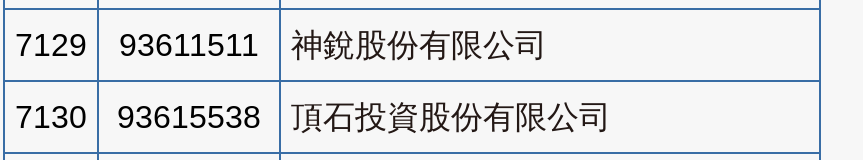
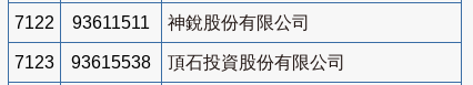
- 7129 93611511 神銳股份有限公司
+ 7122 93611511 神銳股份有限公司

- 7130 93615538 頂石投資股份有限公司
+ 7123 93615538 頂石投資股份有限公司
